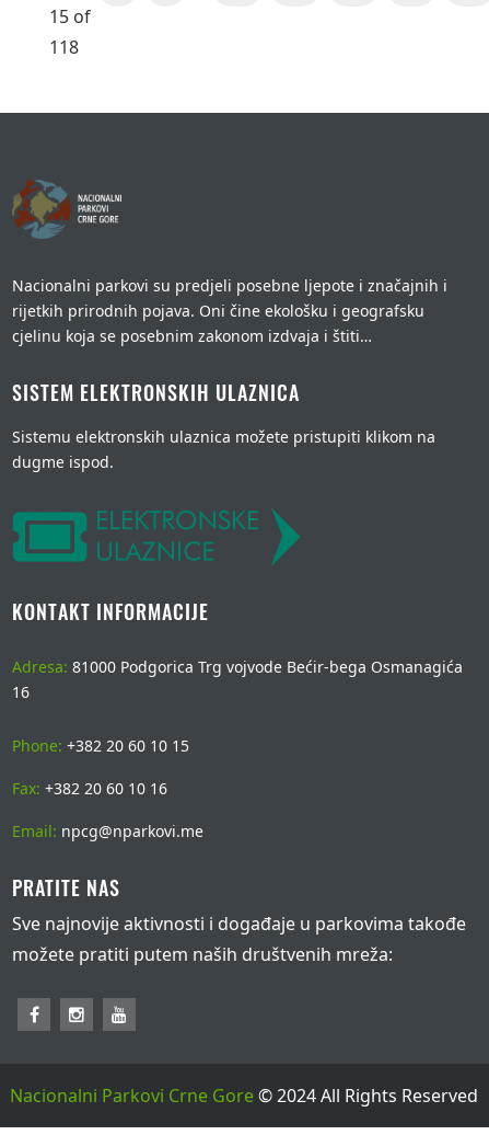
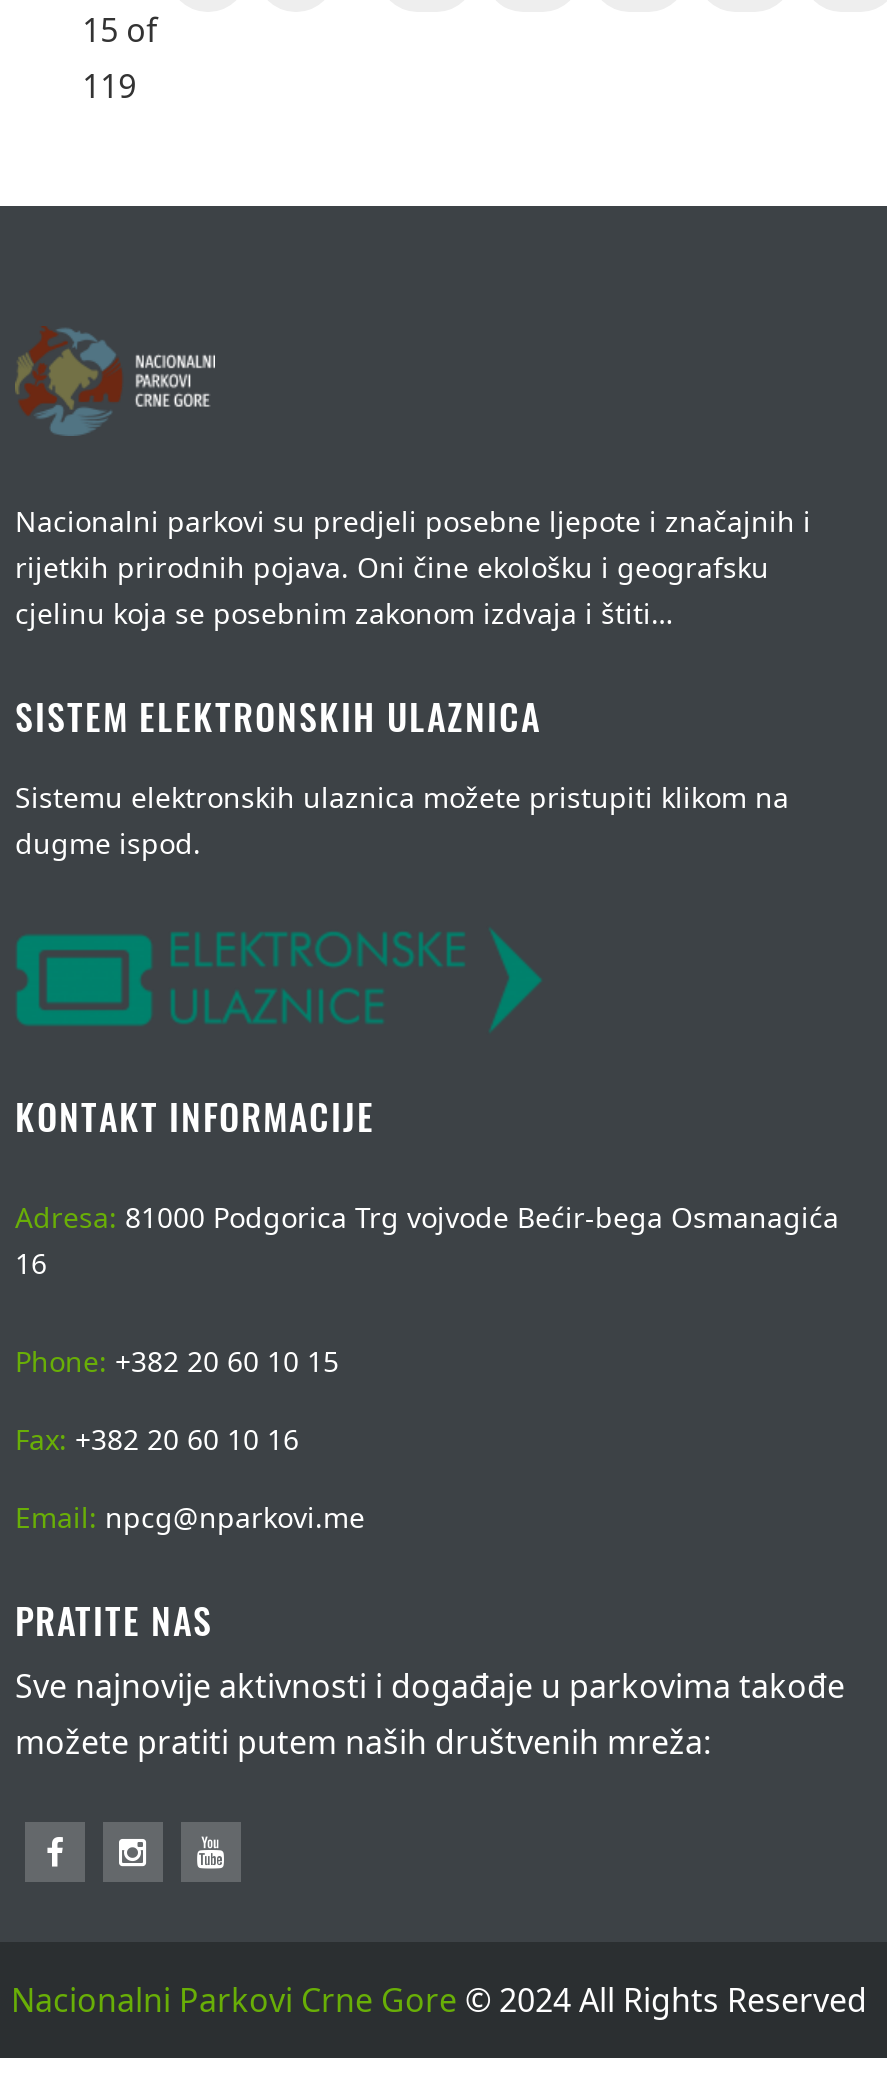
- 118
+ 119
